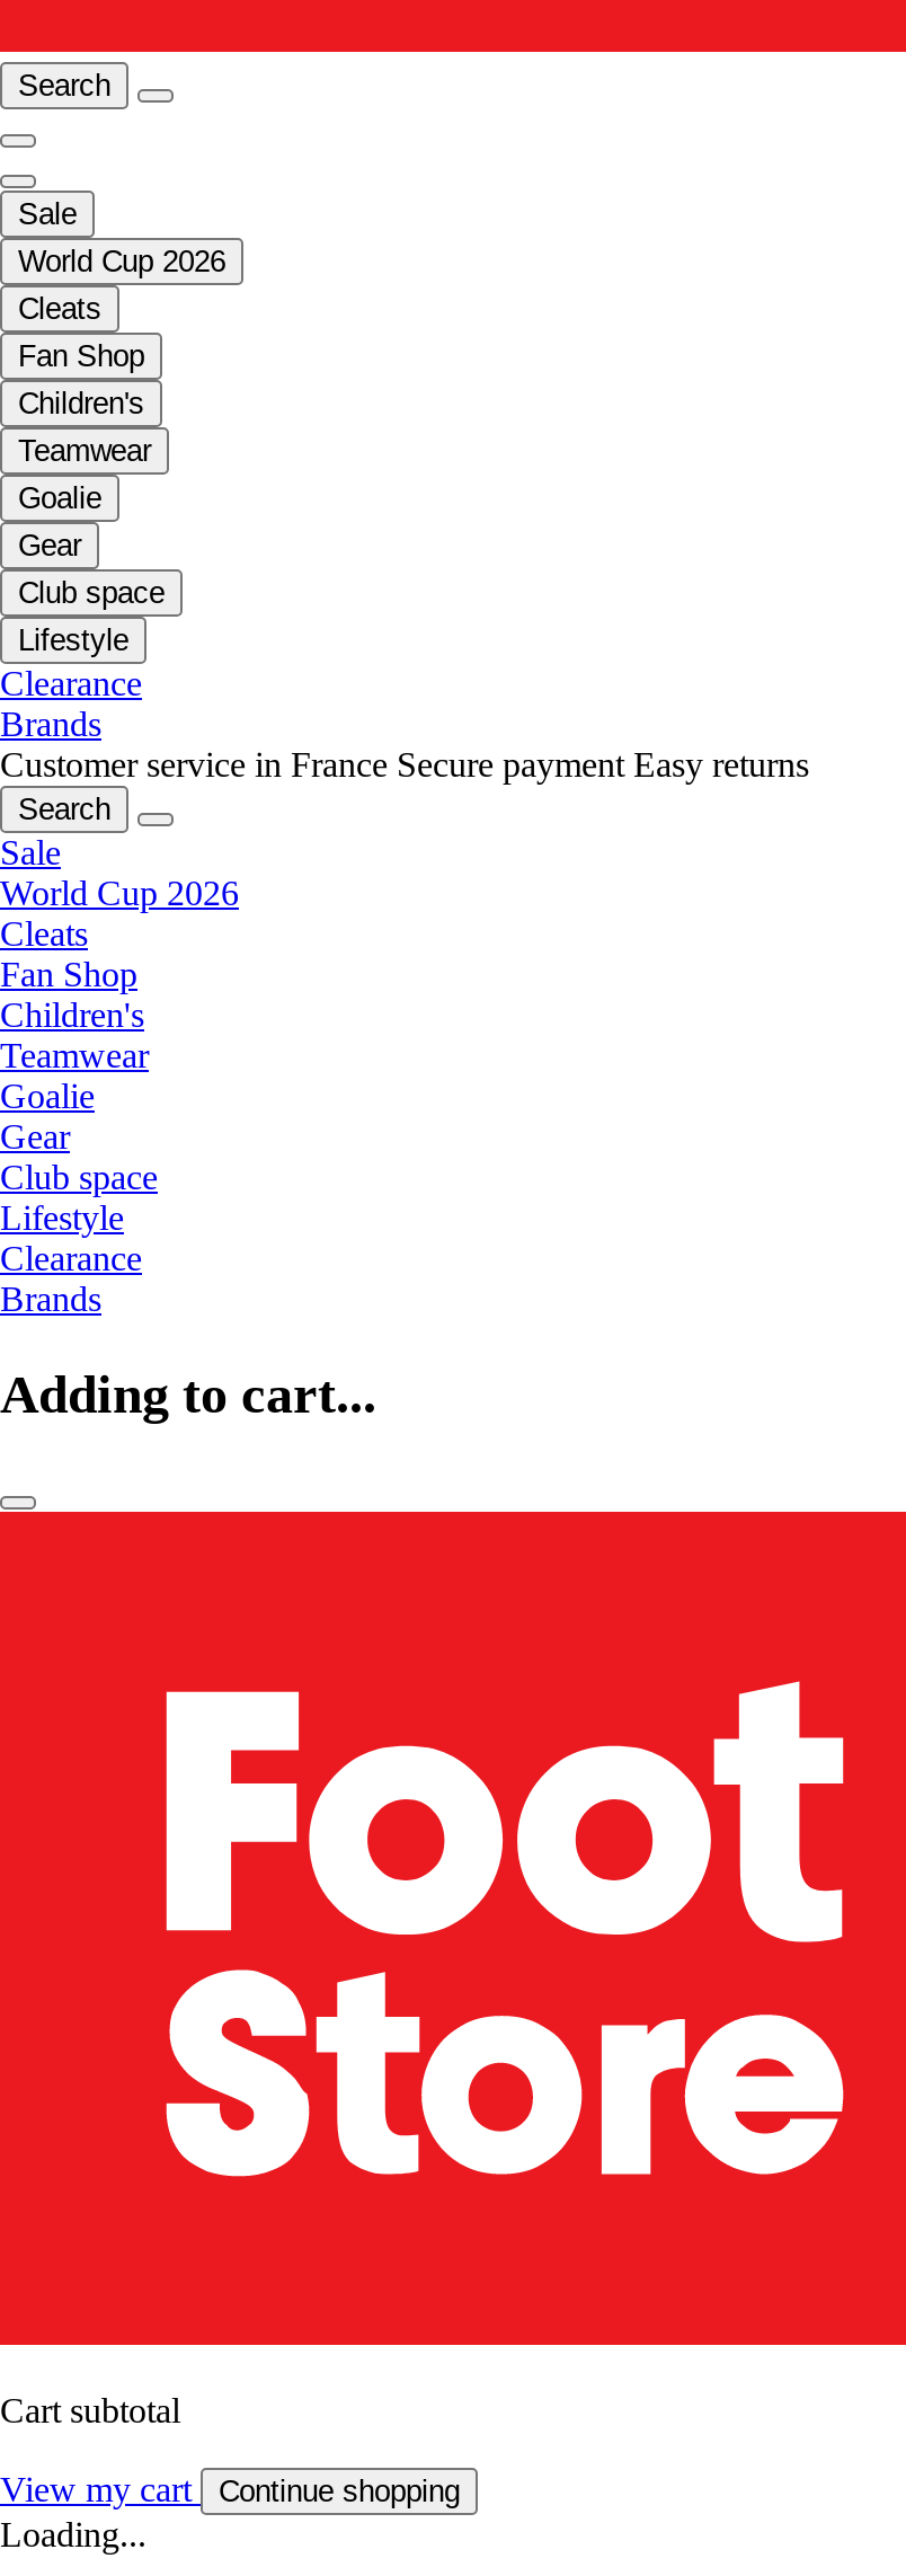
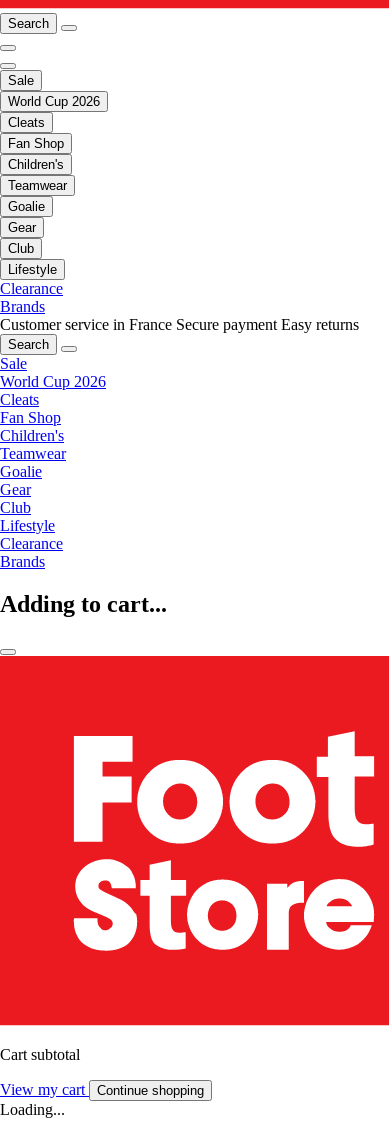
- Club space
+ Club

- Club space
+ Club
